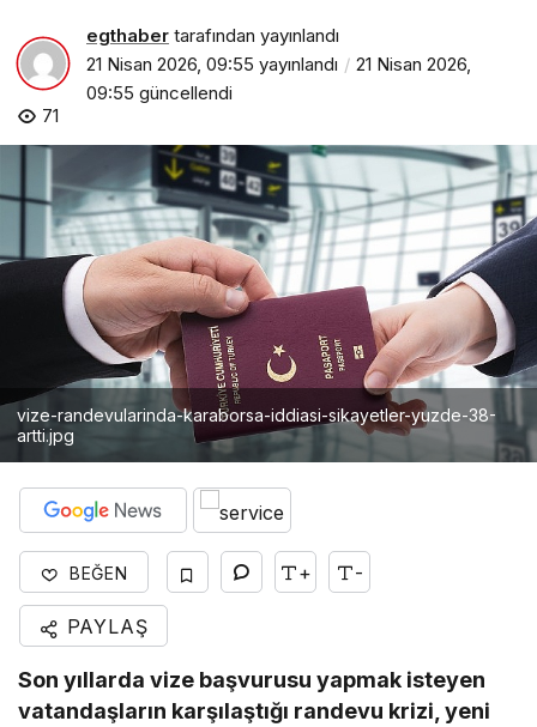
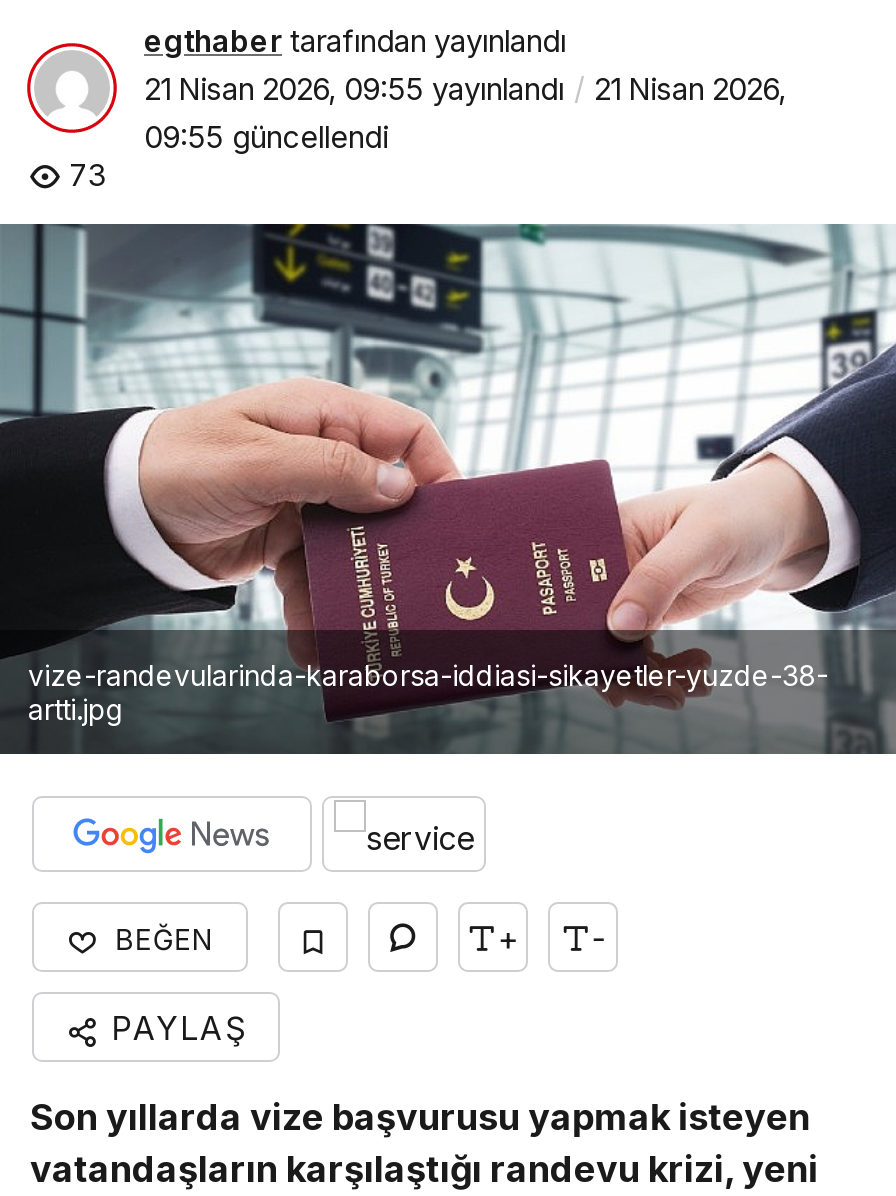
- 71
+ 73
